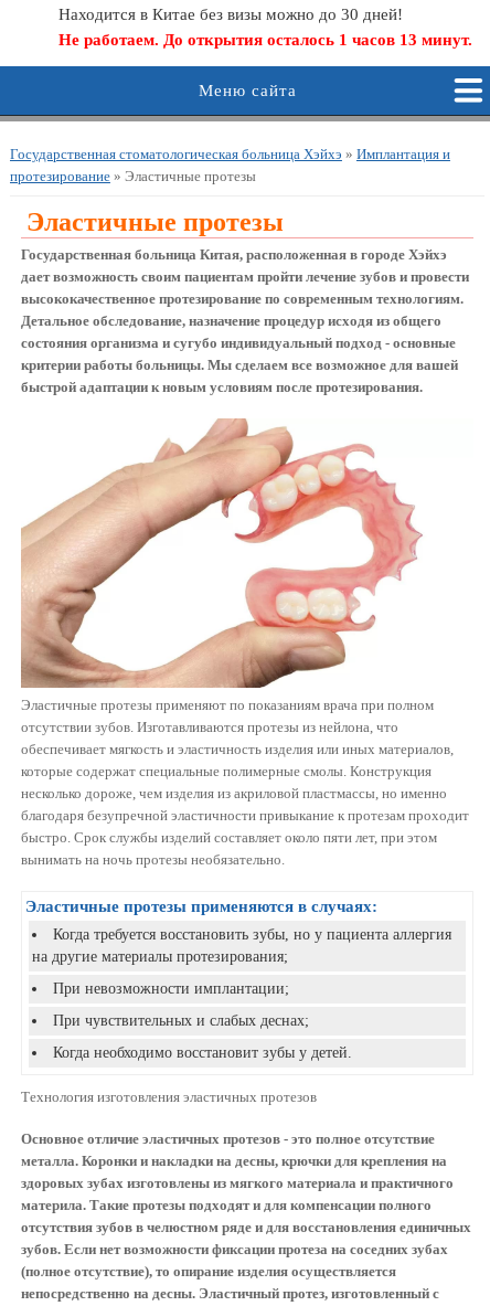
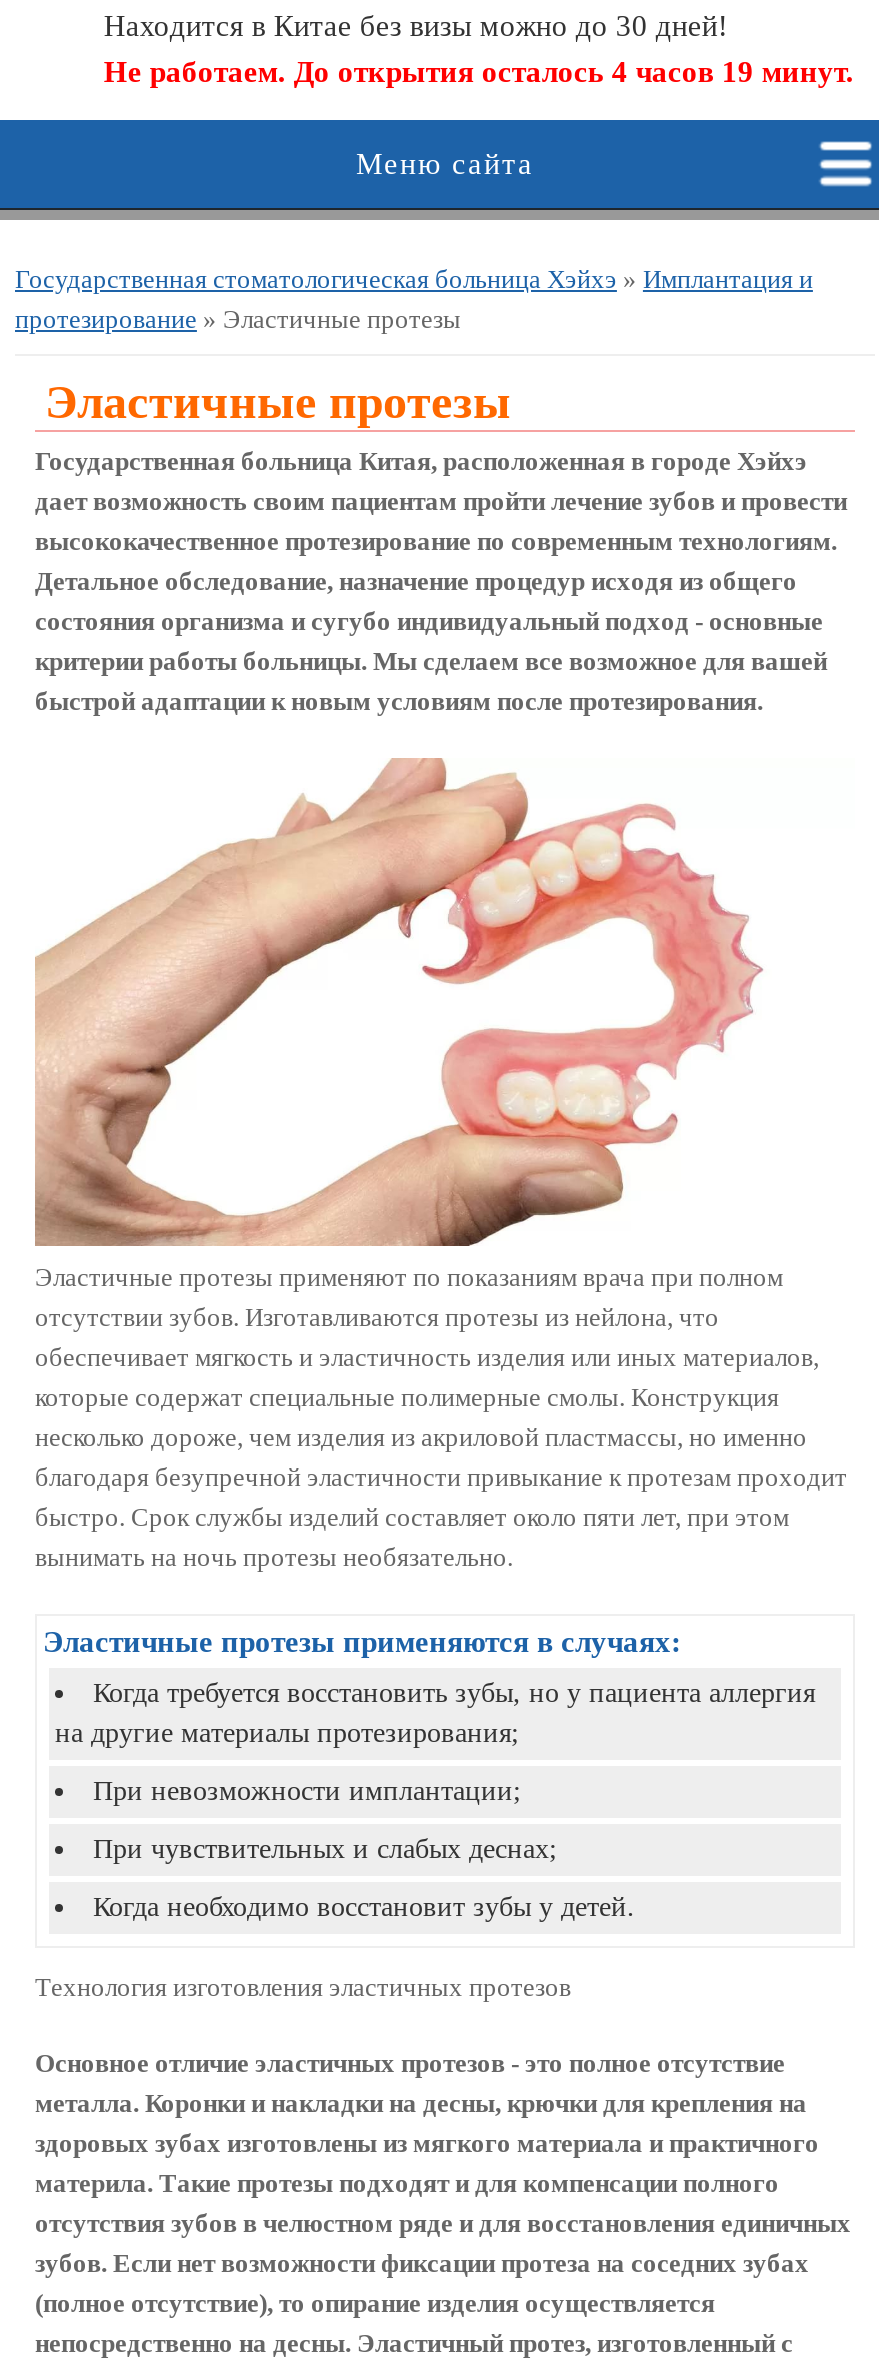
- Не работаем. До открытия осталось 1 часов 13 минут.
+ Не работаем. До открытия осталось 4 часов 19 минут.
